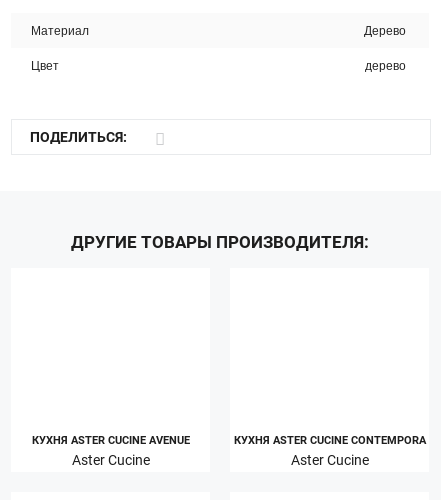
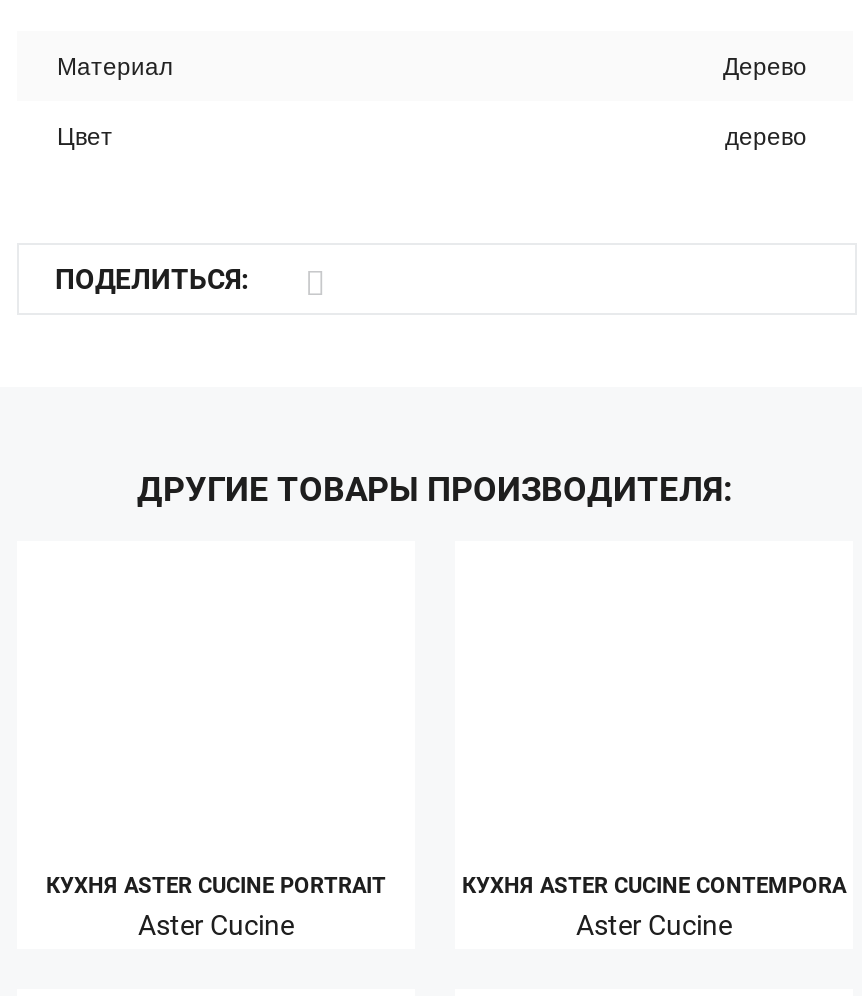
- КУХНЯ ASTER CUCINE AVENUE
+ КУХНЯ ASTER CUCINE PORTRAIT
